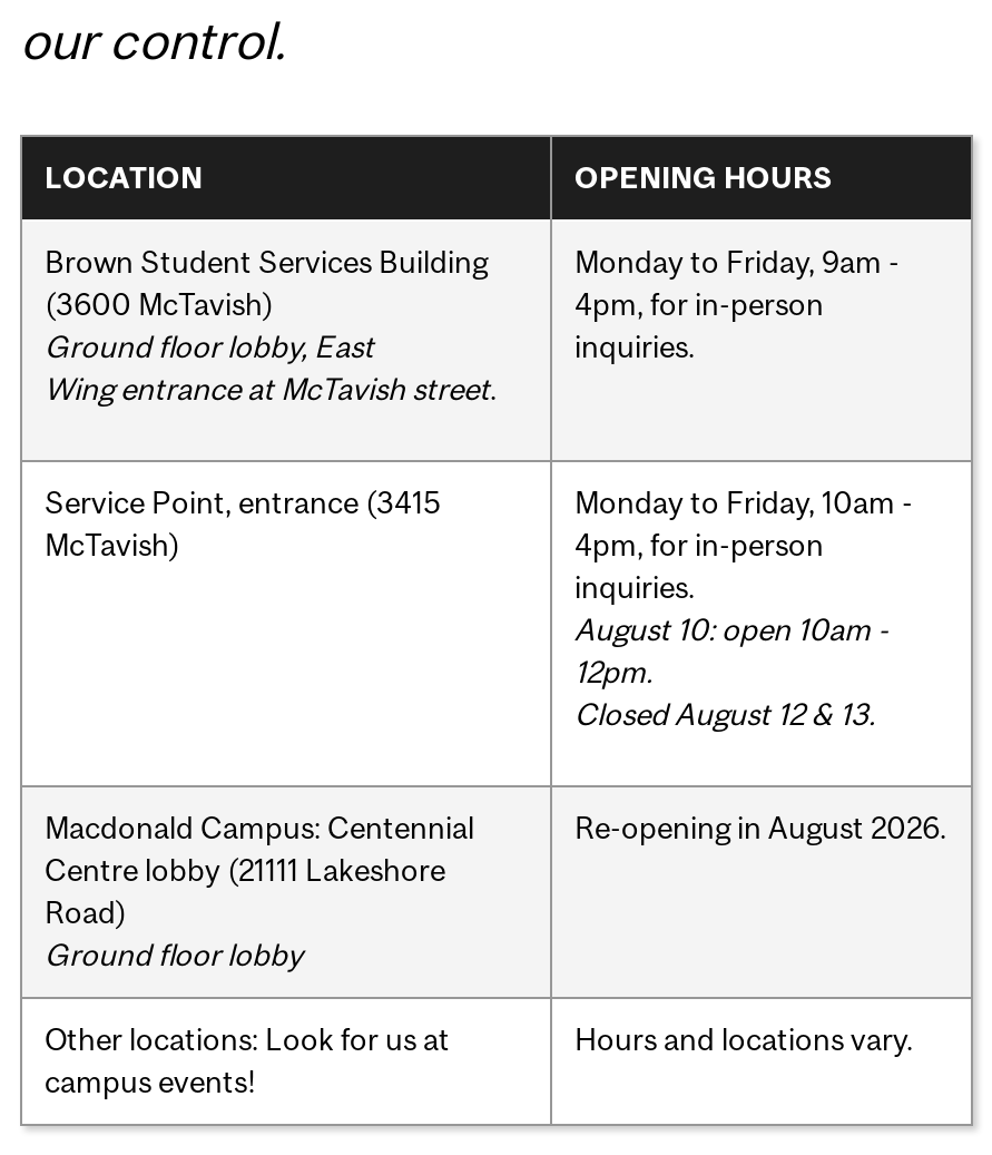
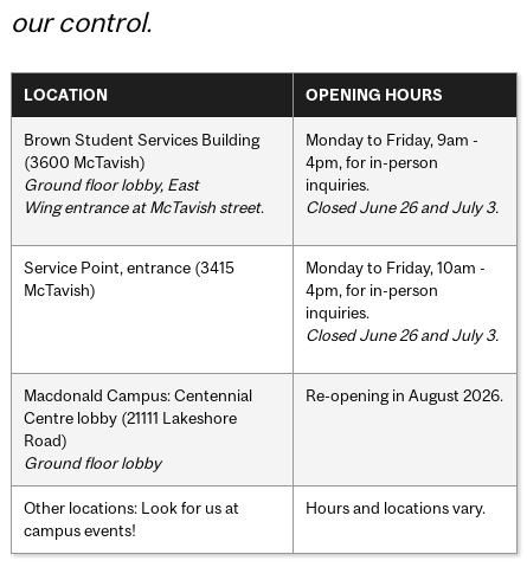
+ Closed June 26 and July 3.

- August 10: open 10am -
- 12pm.
- Closed August 12 & 13.
+ Closed June 26 and July 3.
